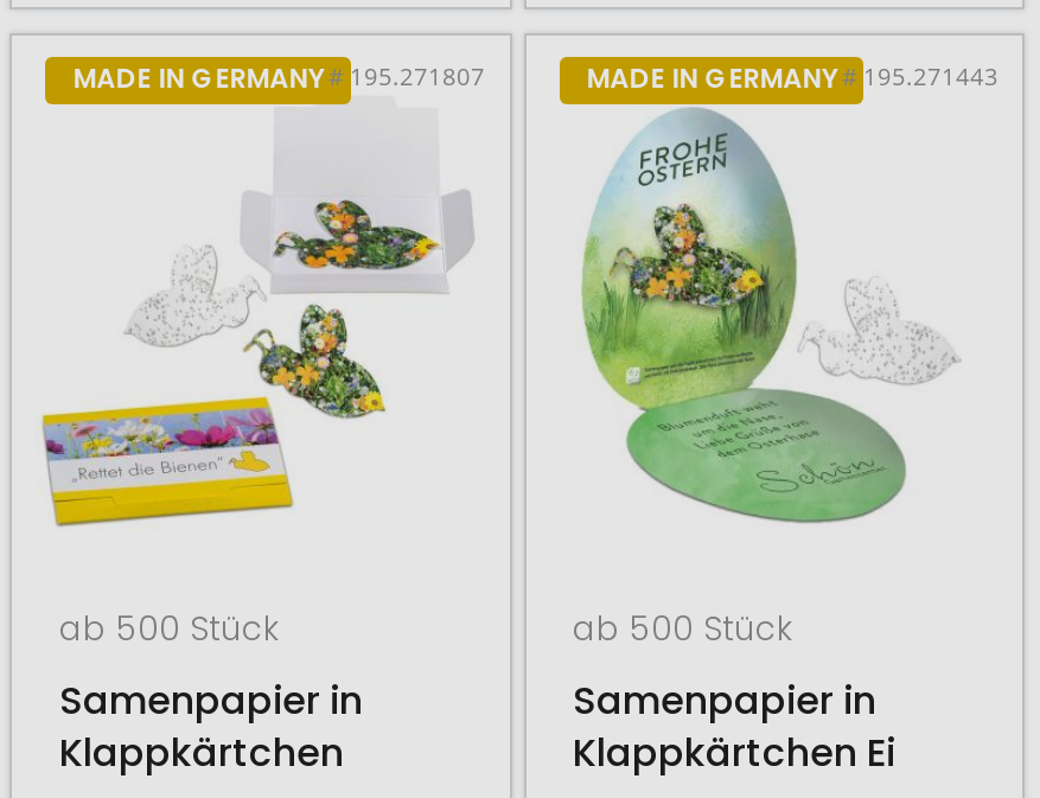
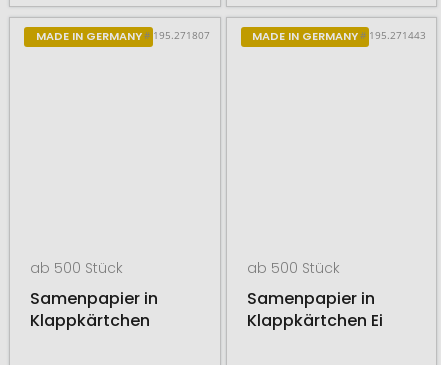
- [image]

- [image]
